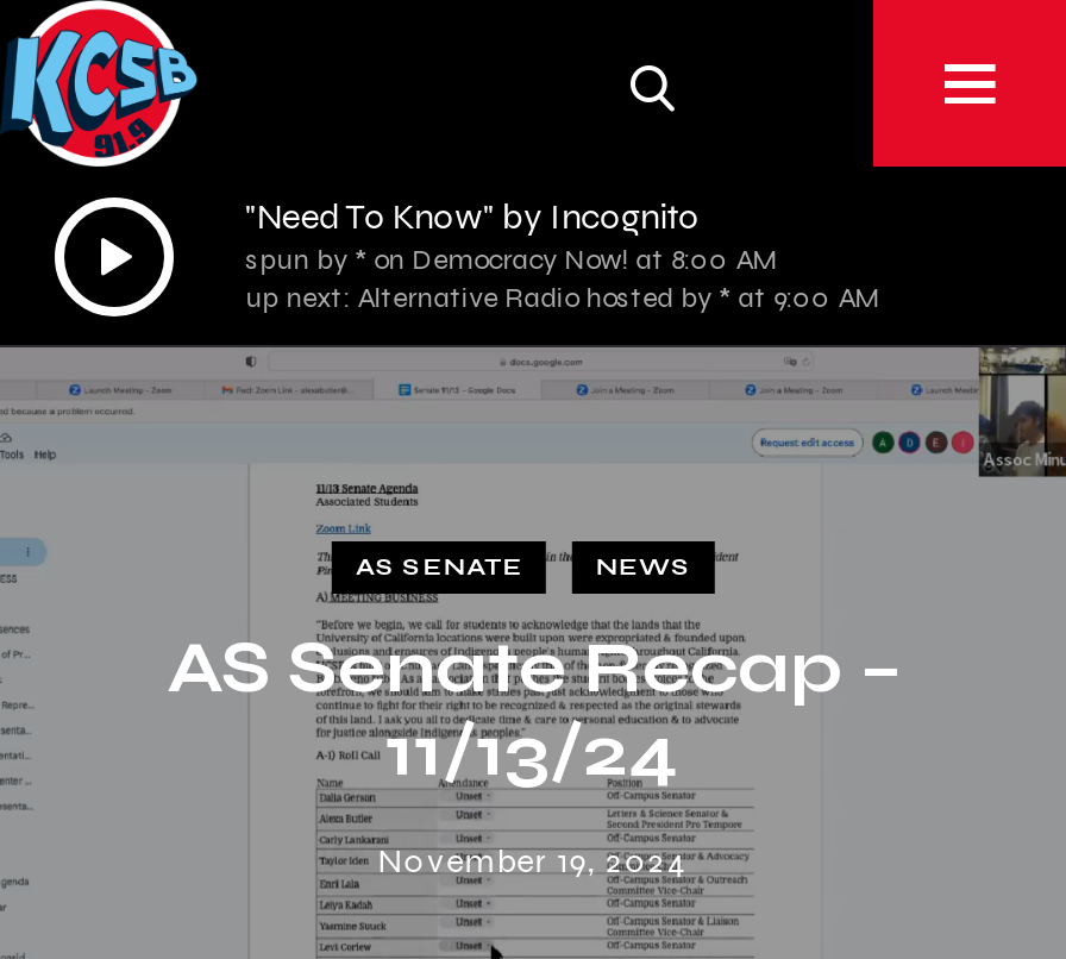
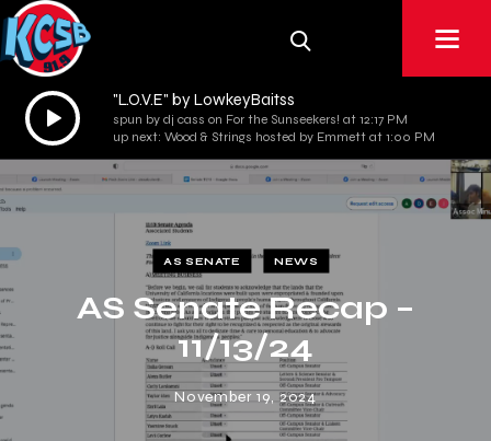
- "Need To Know" by Incognito
- spun by * on Democracy Now! at 8:00 AM
- up next: Alternative Radio hosted by * at 9:00 AM
+ "L.O.V.E" by LowkeyBaitss
+ spun by dj cass on For the Sunseekers! at 12:17 PM
+ up next: Wood & Strings hosted by Emmett at 1:00 PM
